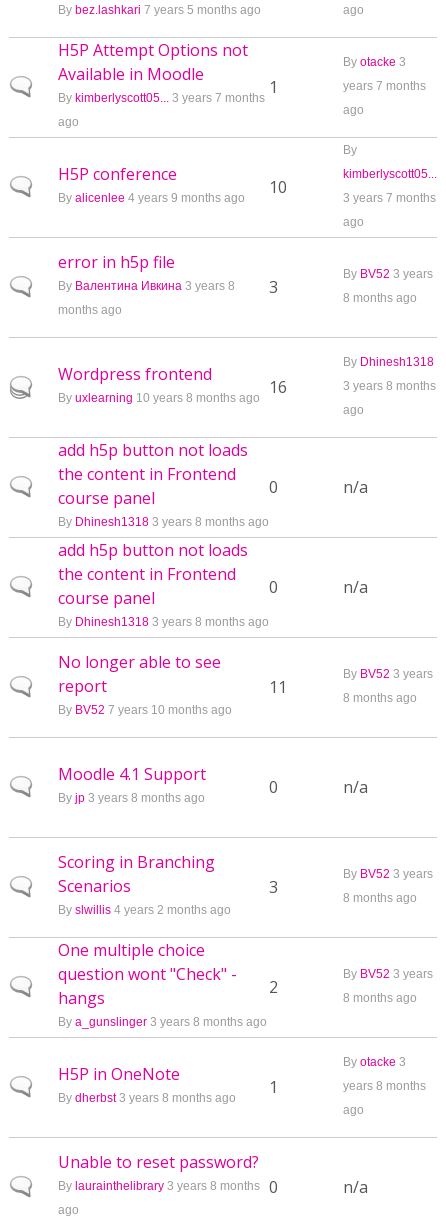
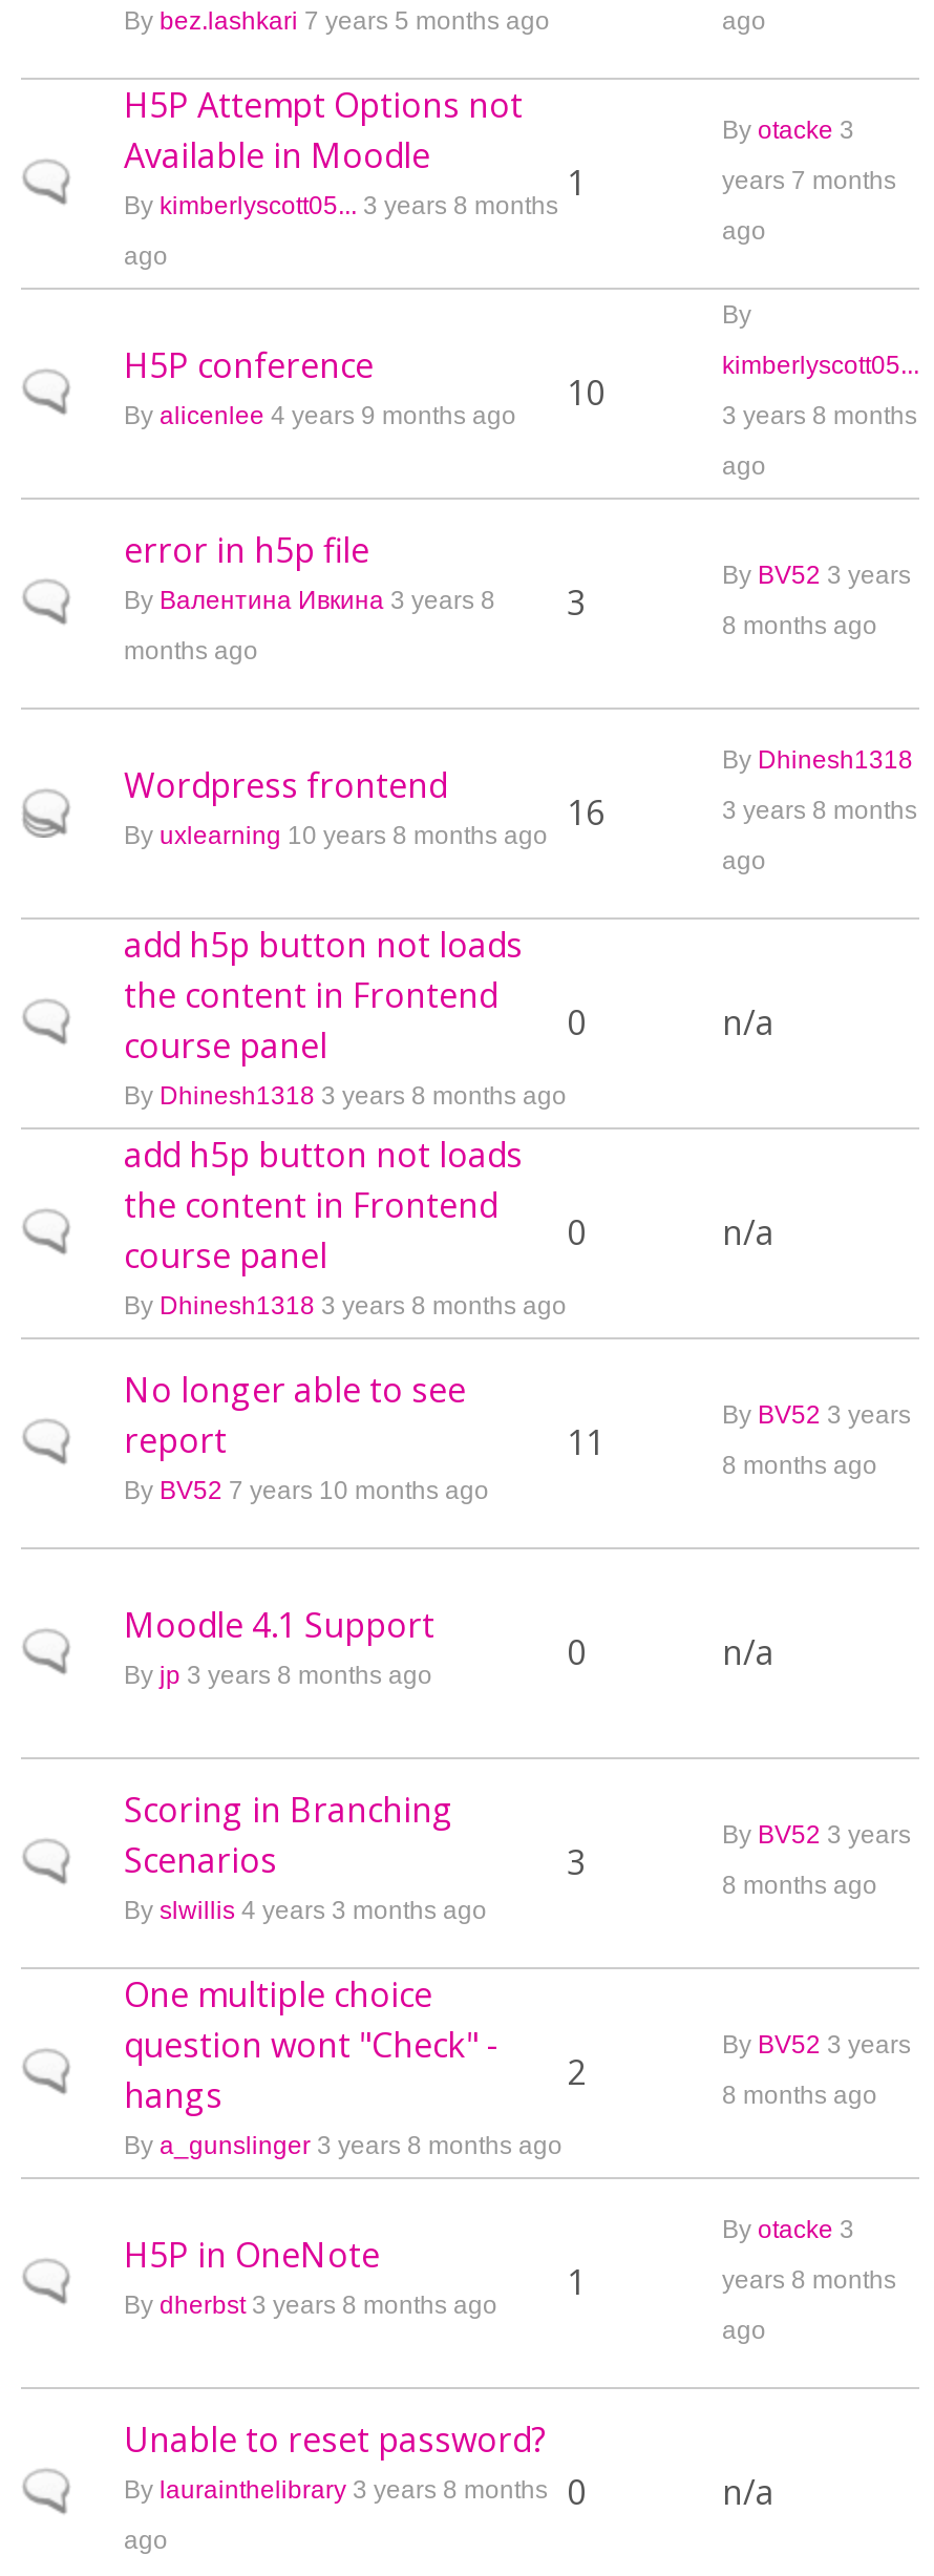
- By kimberlyscott05... 3 years 7 months
+ By kimberlyscott05... 3 years 8 months

- 3 years 7 months
+ 3 years 8 months

- By slwillis 4 years 2 months ago
+ By slwillis 4 years 3 months ago
